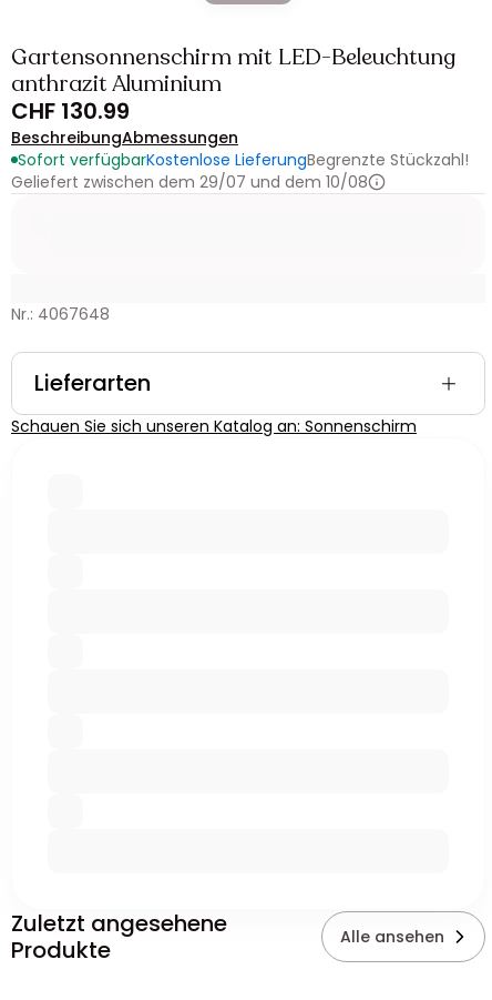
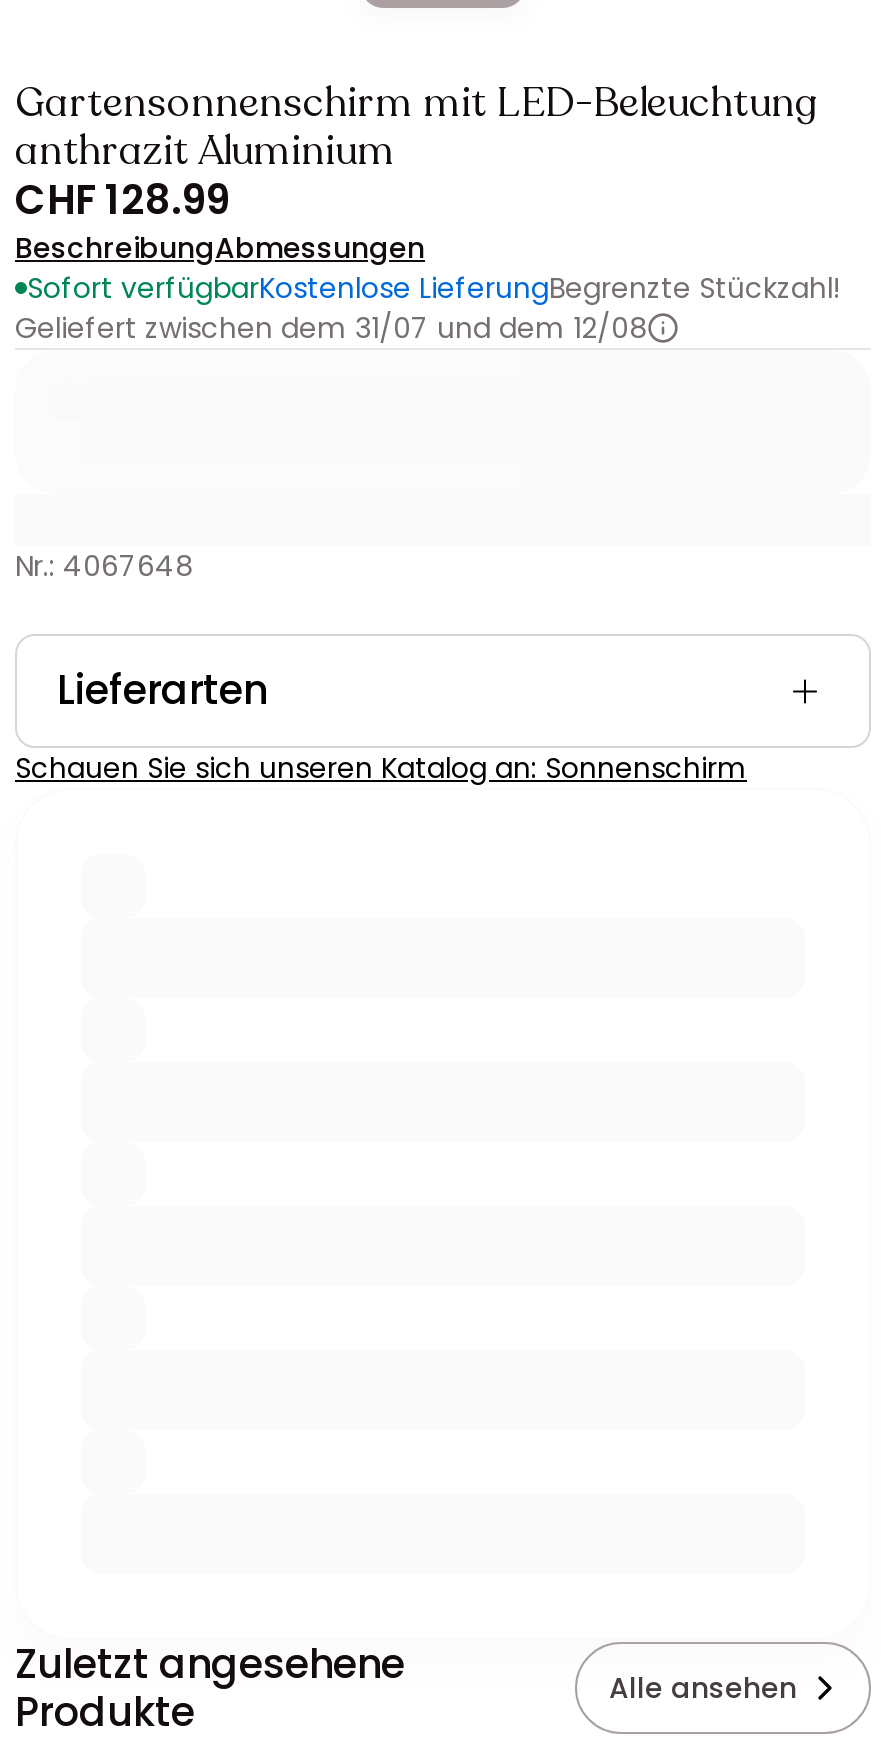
- CHF 130.99
+ CHF 128.99

- Geliefert zwischen dem 29/07 und dem 10/08
+ Geliefert zwischen dem 31/07 und dem 12/08
